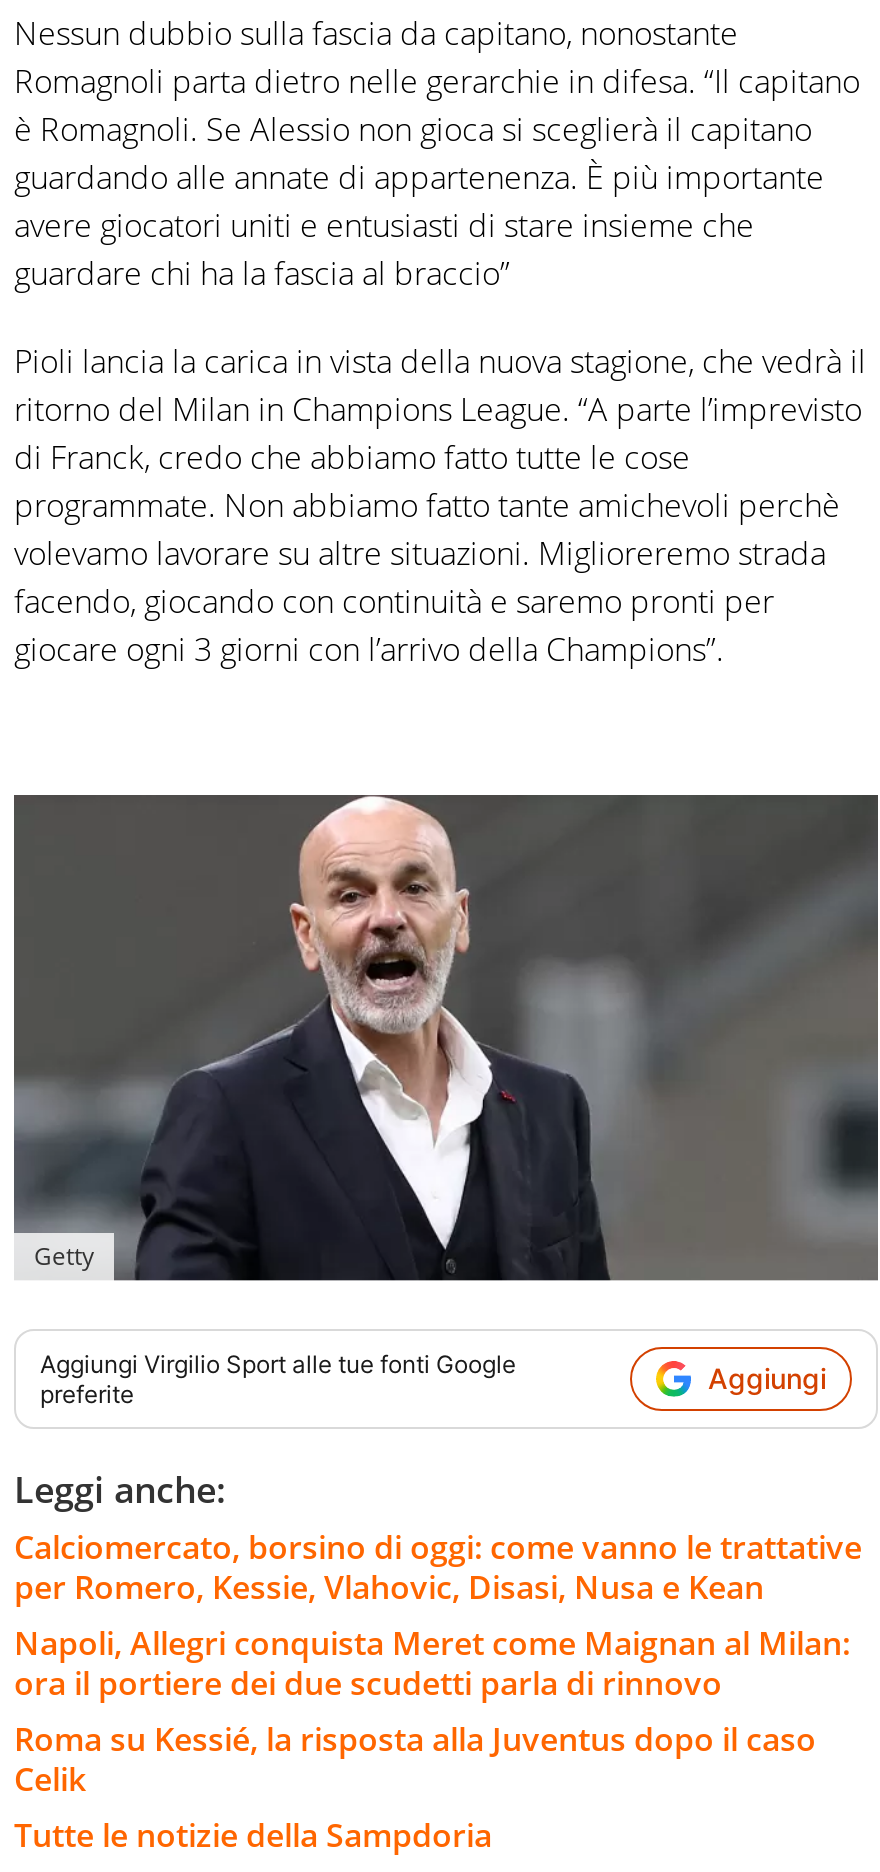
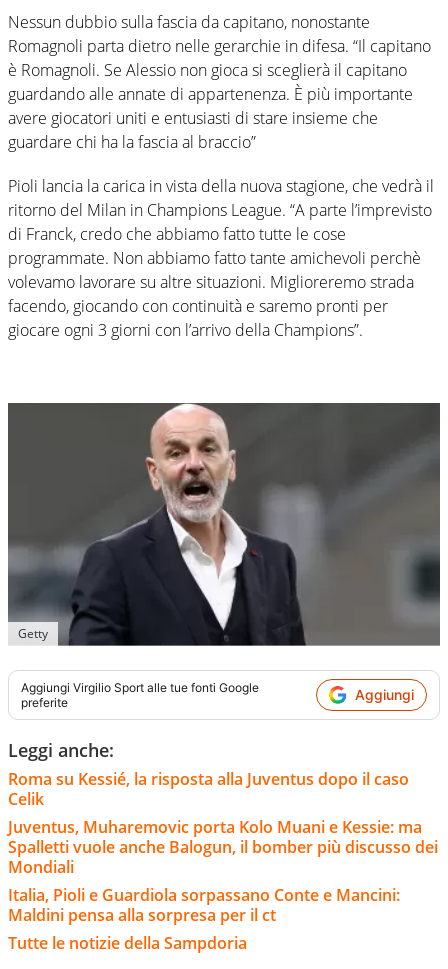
- Calciomercato, borsino di oggi: come vanno le trattative
- per Romero, Kessie, Vlahovic, Disasi, Nusa e Kean
- Napoli, Allegri conquista Meret come Maignan al Milan:
- ora il portiere dei due scudetti parla di rinnovo

moved up: Roma su Kessié, la risposta alla Juventus dopo il caso | Celik

+ Juventus, Muharemovic porta Kolo Muani e Kessie: ma
+ Spalletti vuole anche Balogun, il bomber più discusso dei
+ Mondiali
+ Italia, Pioli e Guardiola sorpassano Conte e Mancini:
+ Maldini pensa alla sorpresa per il ct
